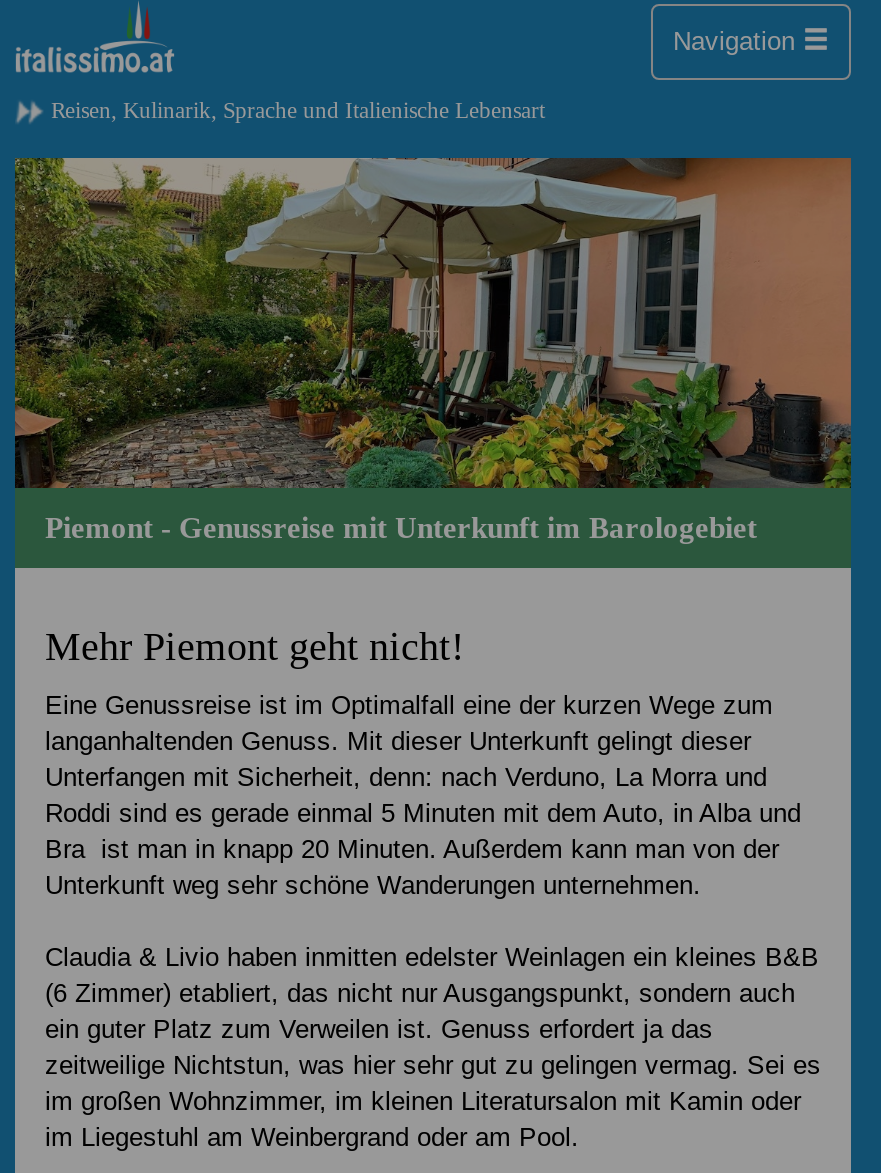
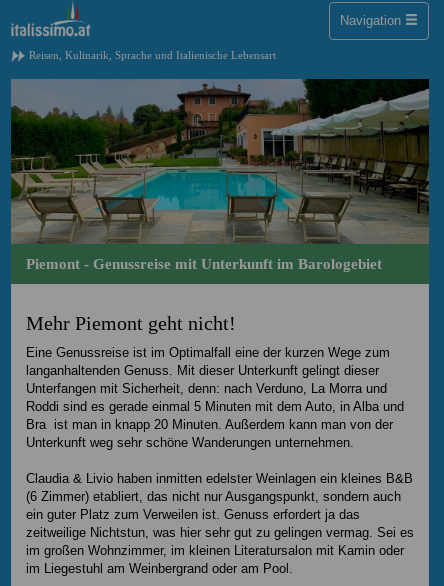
- [image]
+ [image]
